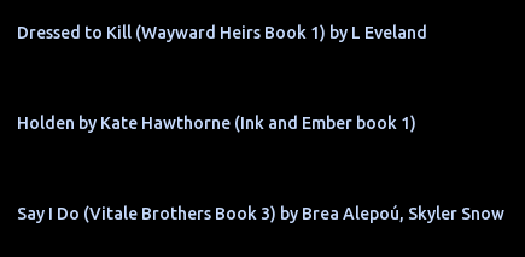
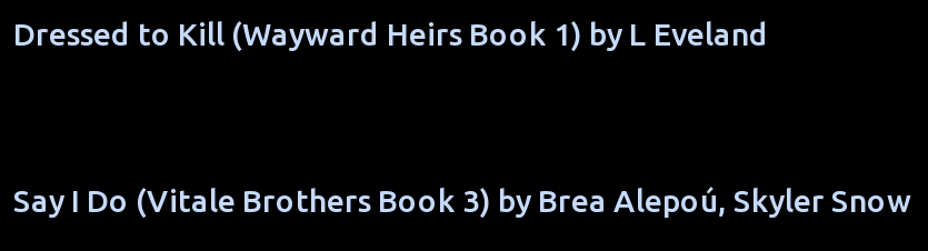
- Holden by Kate Hawthorne (Ink and Ember book 1)
